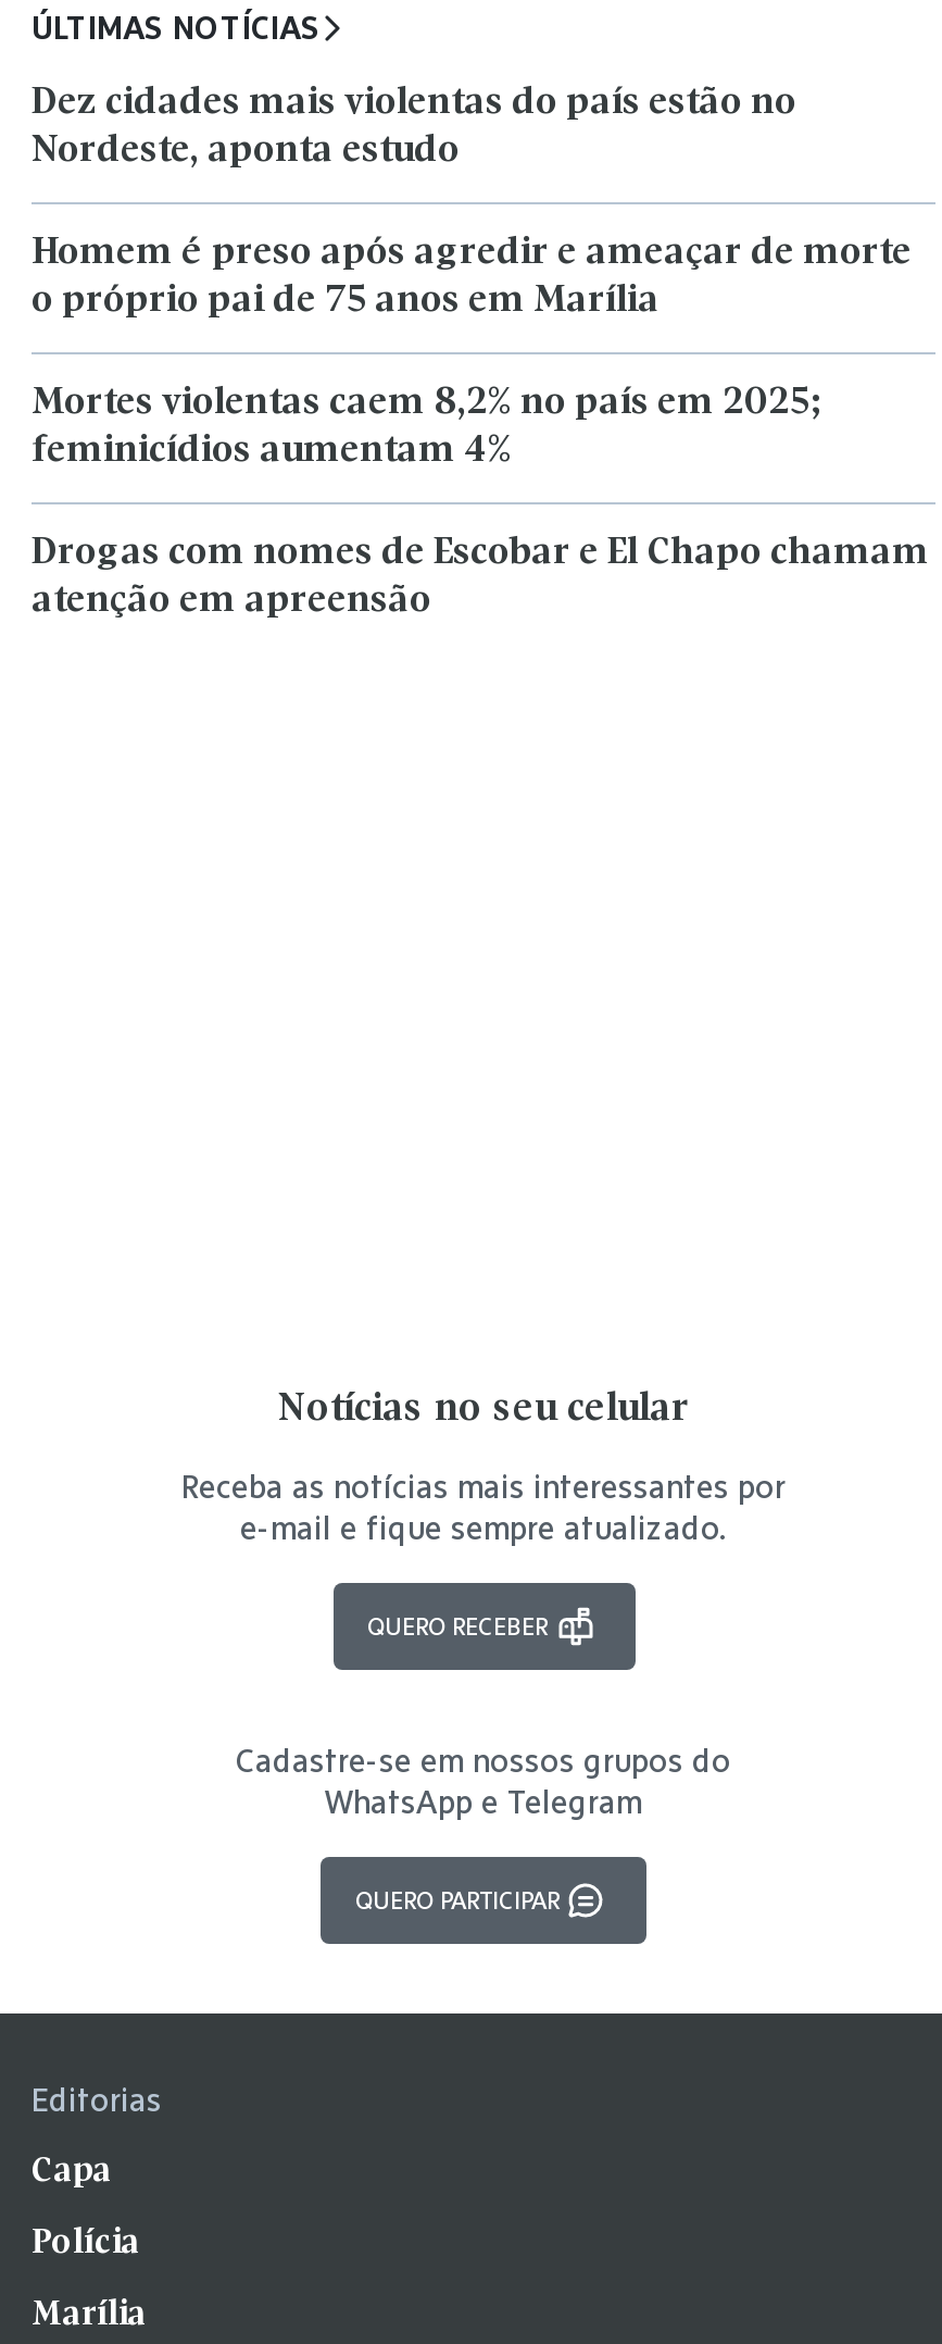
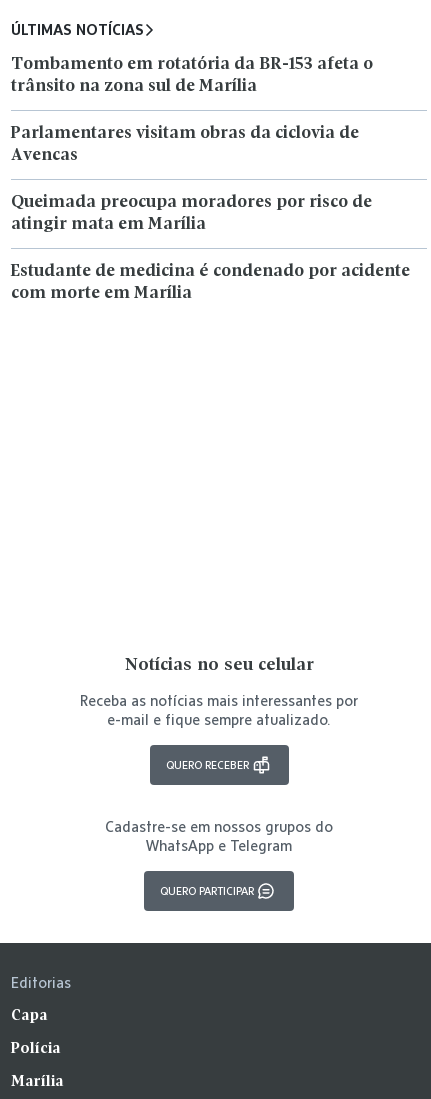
- Dez cidades mais violentas do país estão no
- Nordeste, aponta estudo
+ Tombamento em rotatória da BR-153 afeta o
+ trânsito na zona sul de Marília

- Homem é preso após agredir e ameaçar de morte
- o próprio pai de 75 anos em Marília
+ Parlamentares visitam obras da ciclovia de
+ Avencas

- Mortes violentas caem 8,2% no país em 2025;
- feminicídios aumentam 4%
+ Queimada preocupa moradores por risco de
+ atingir mata em Marília

- Drogas com nomes de Escobar e El Chapo chamam
- atenção em apreensão
+ Estudante de medicina é condenado por acidente
+ com morte em Marília
